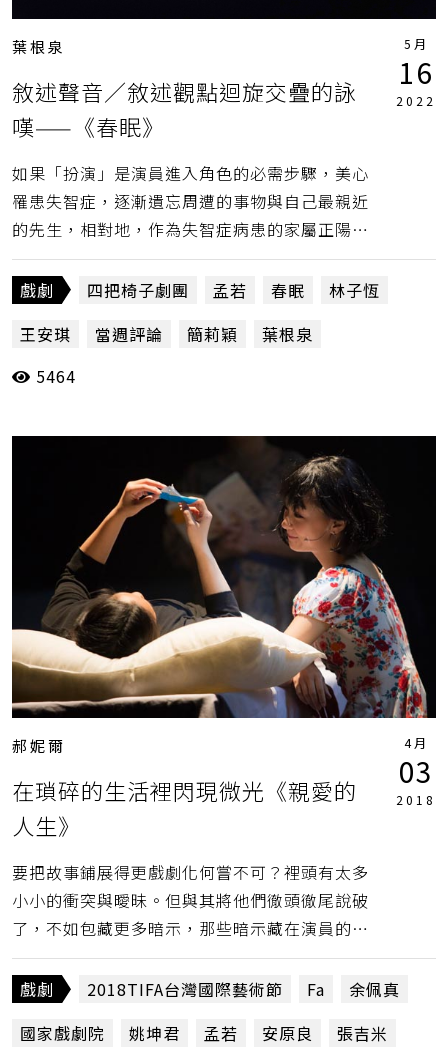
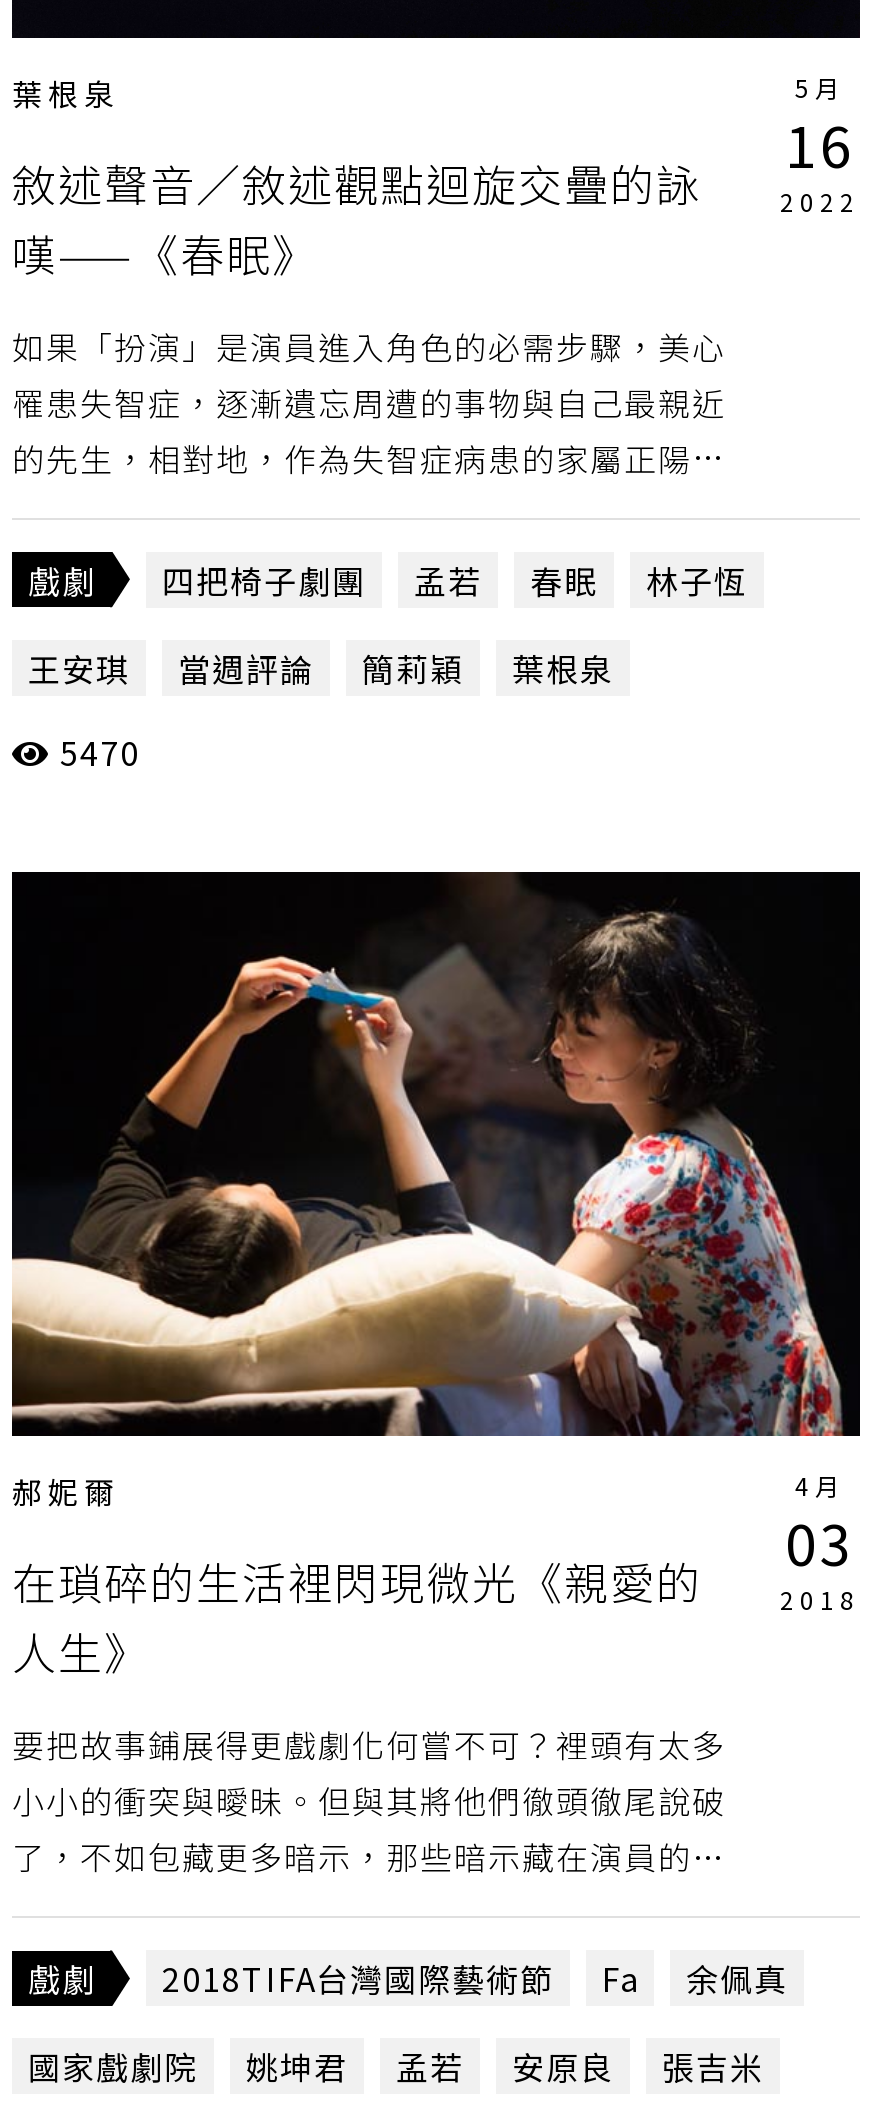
- 5464
+ 5470
